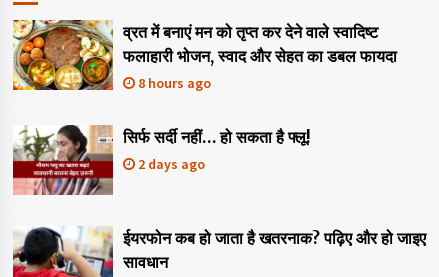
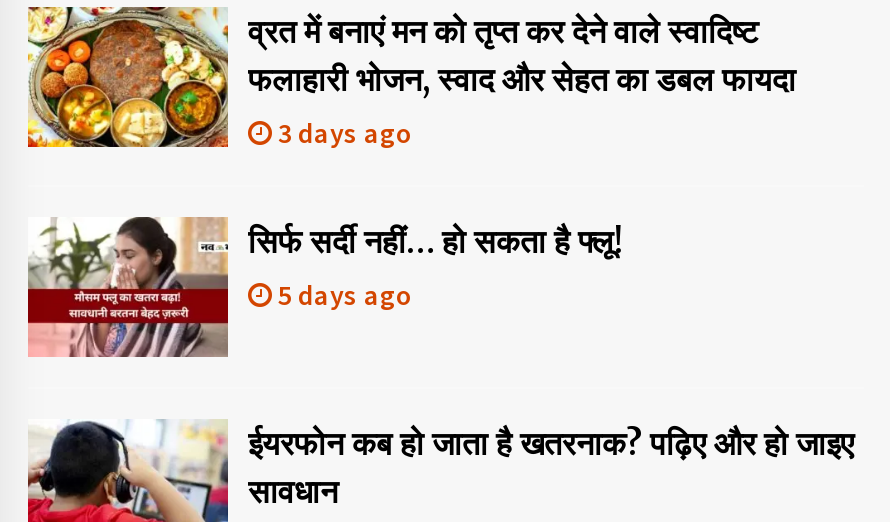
- 8 hours ago
+ 3 days ago

- 2 days ago
+ 5 days ago
